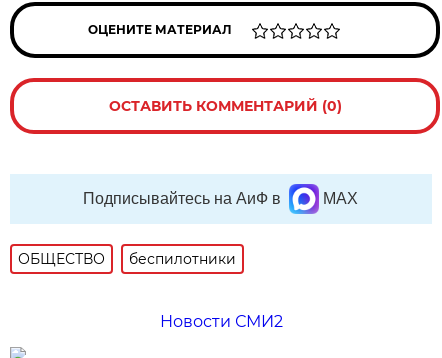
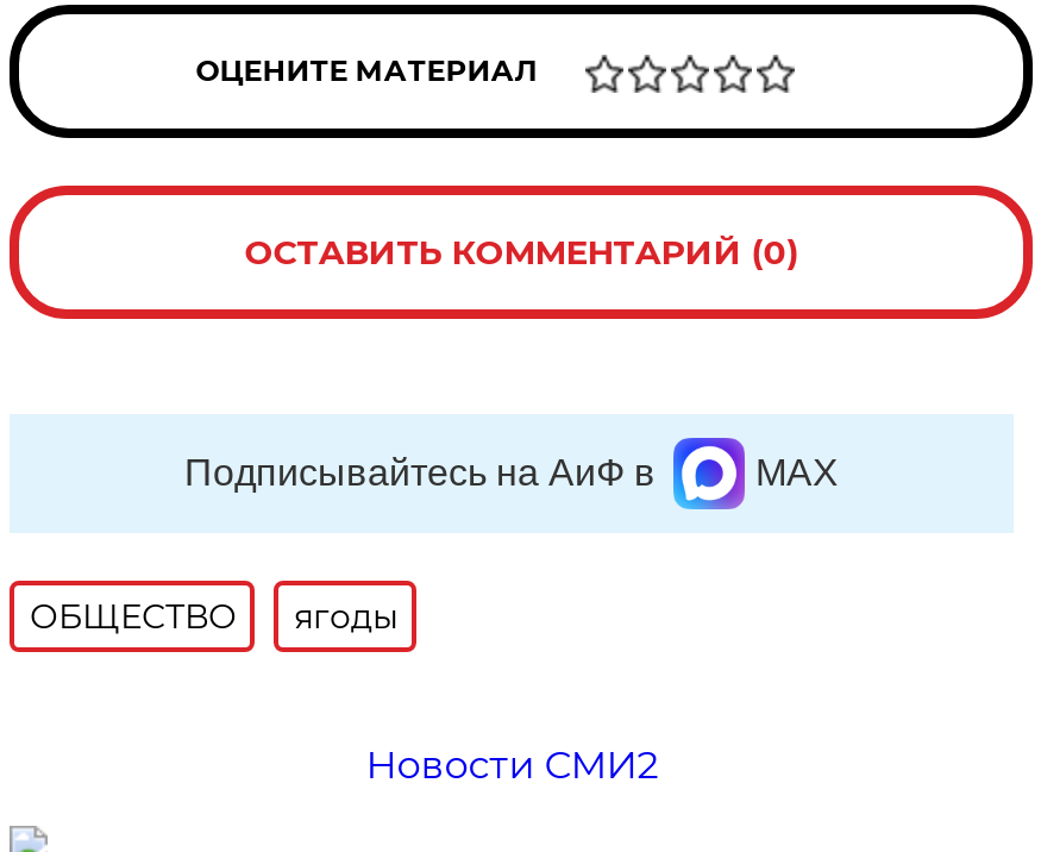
- беспилотники
+ ягоды
